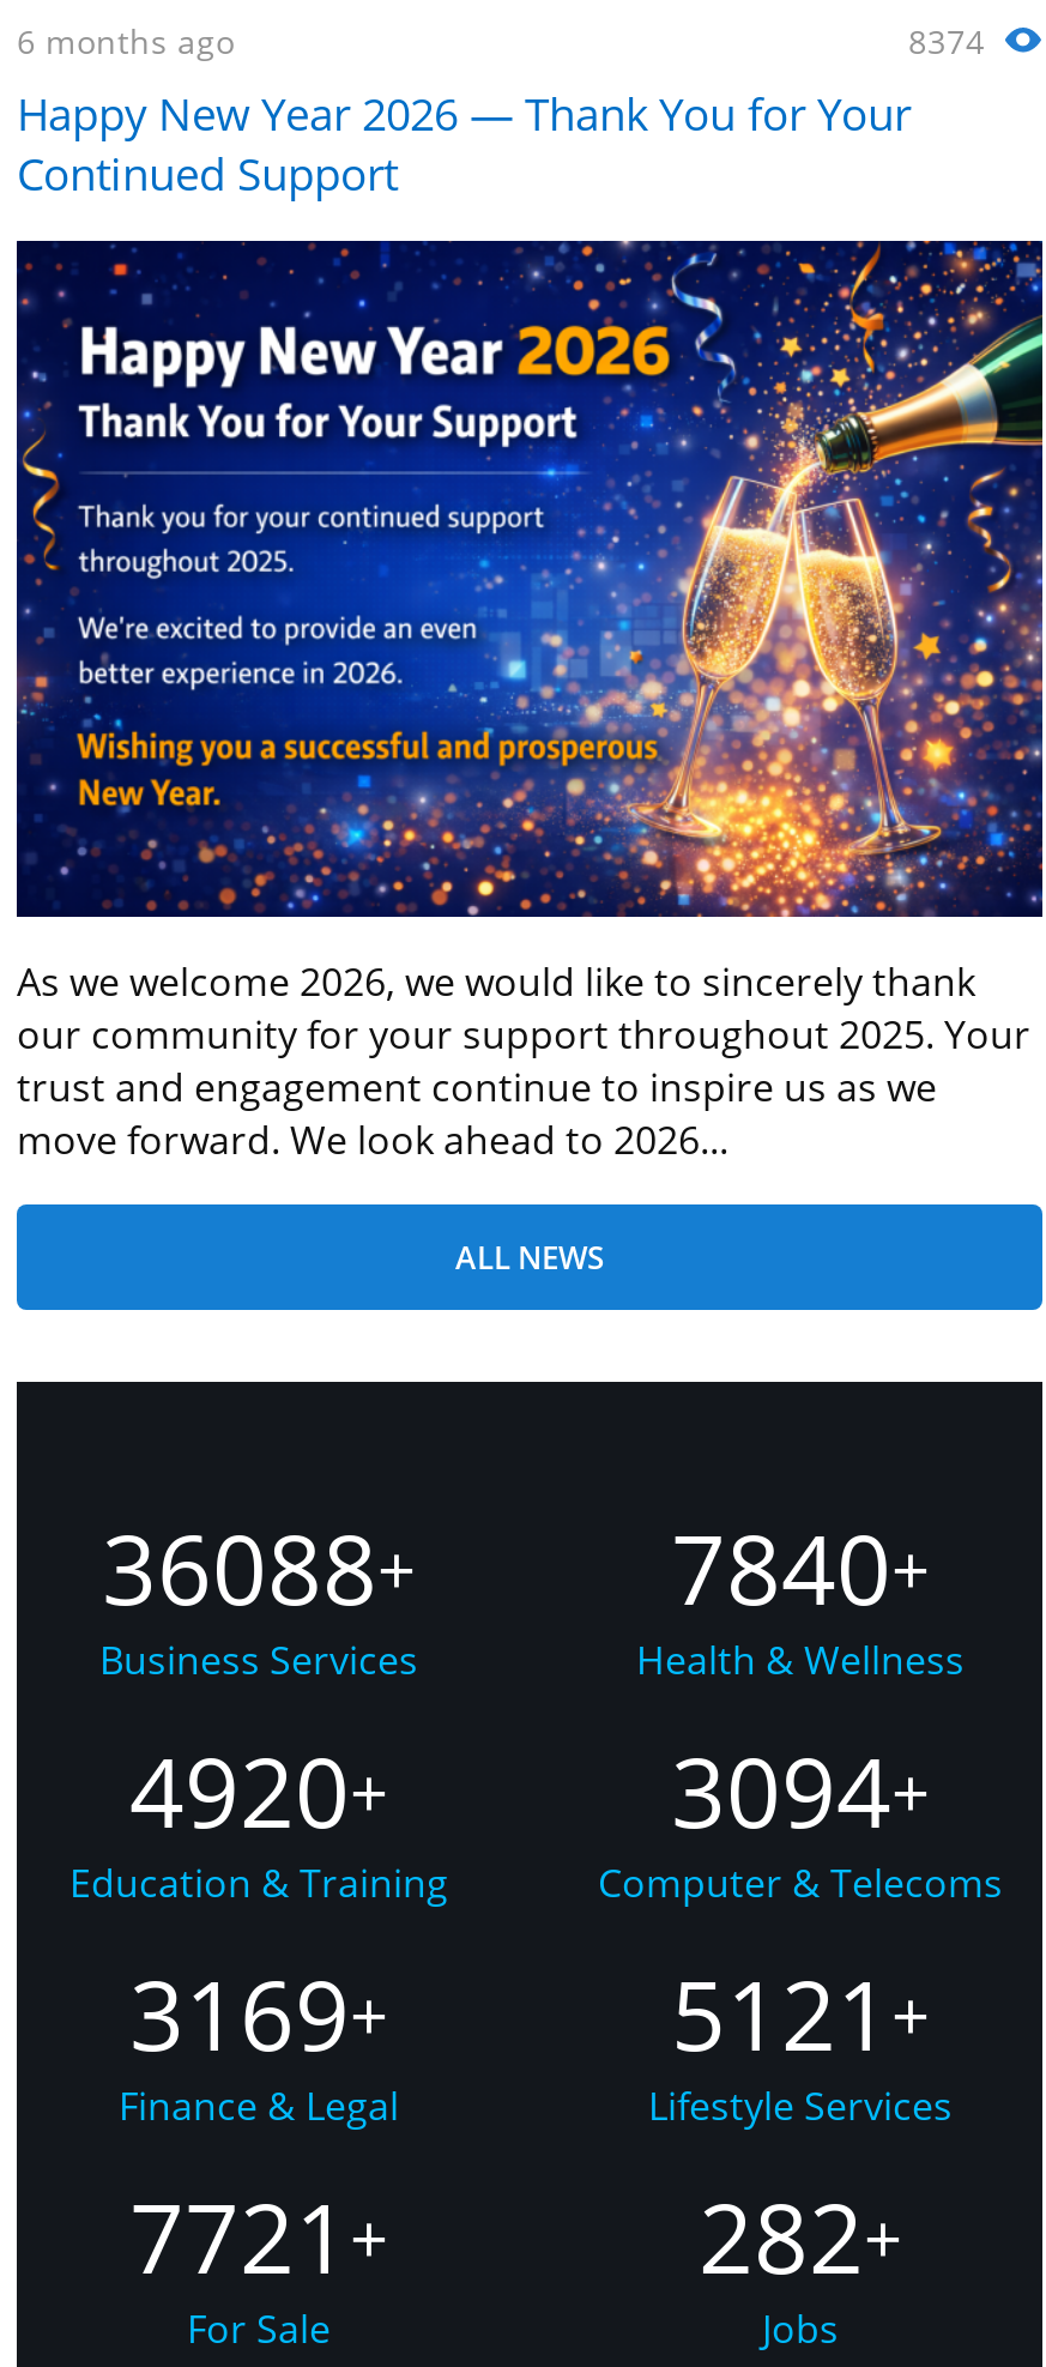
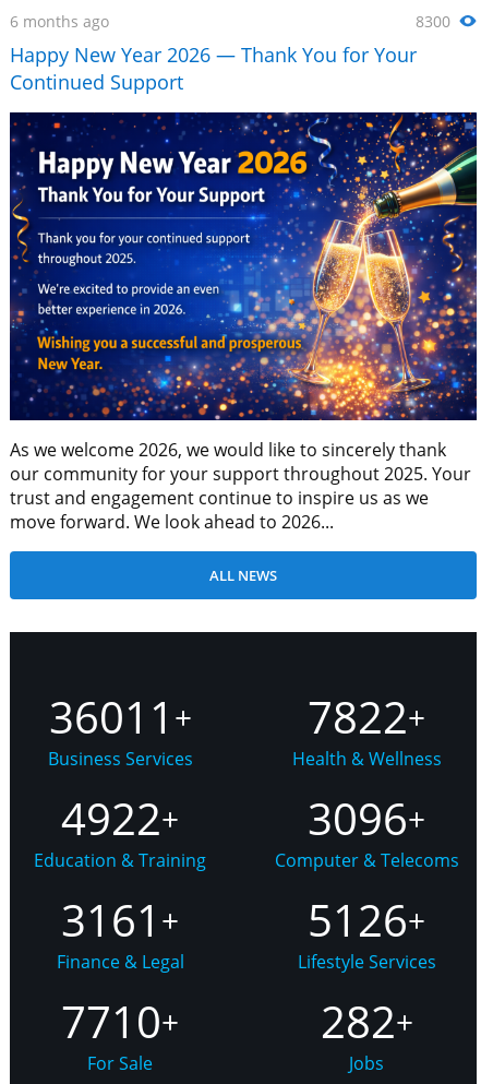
- 8374
+ 8300

- 36088+
+ 36011+

- 7840+
+ 7822+

- 4920+
+ 4922+

- 3094+
+ 3096+

- 3169+
+ 3161+

- 5121 +
+ 5126 +

- 7721 +
+ 7710 +
